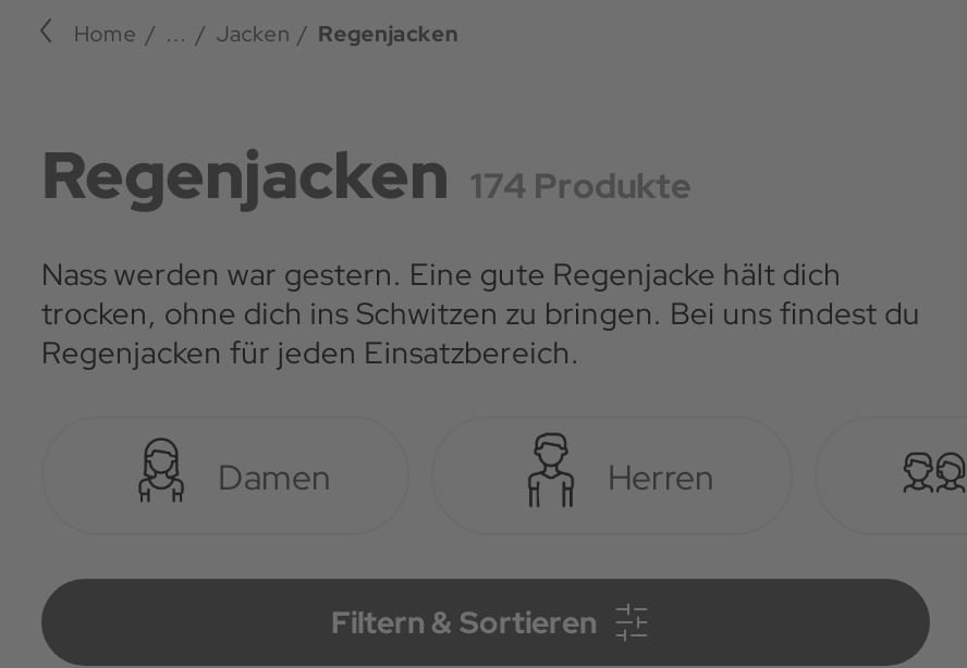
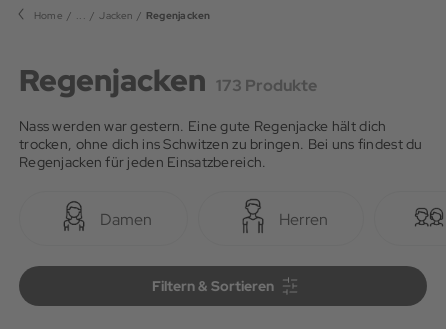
- Regenjacken 174 Produkte
+ Regenjacken 173 Produkte
